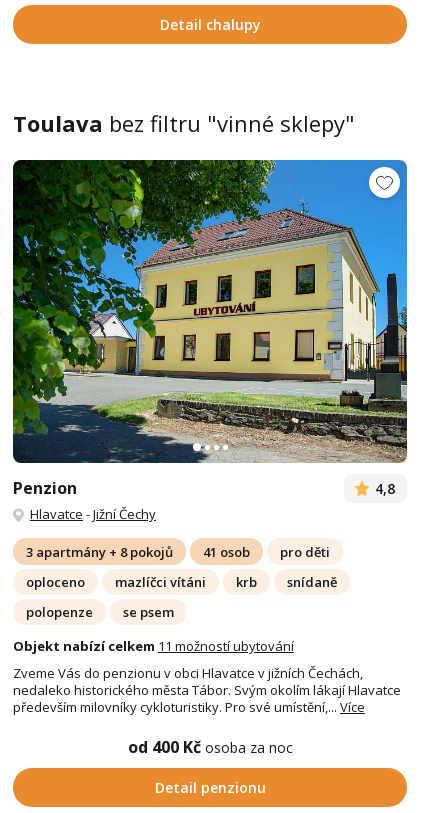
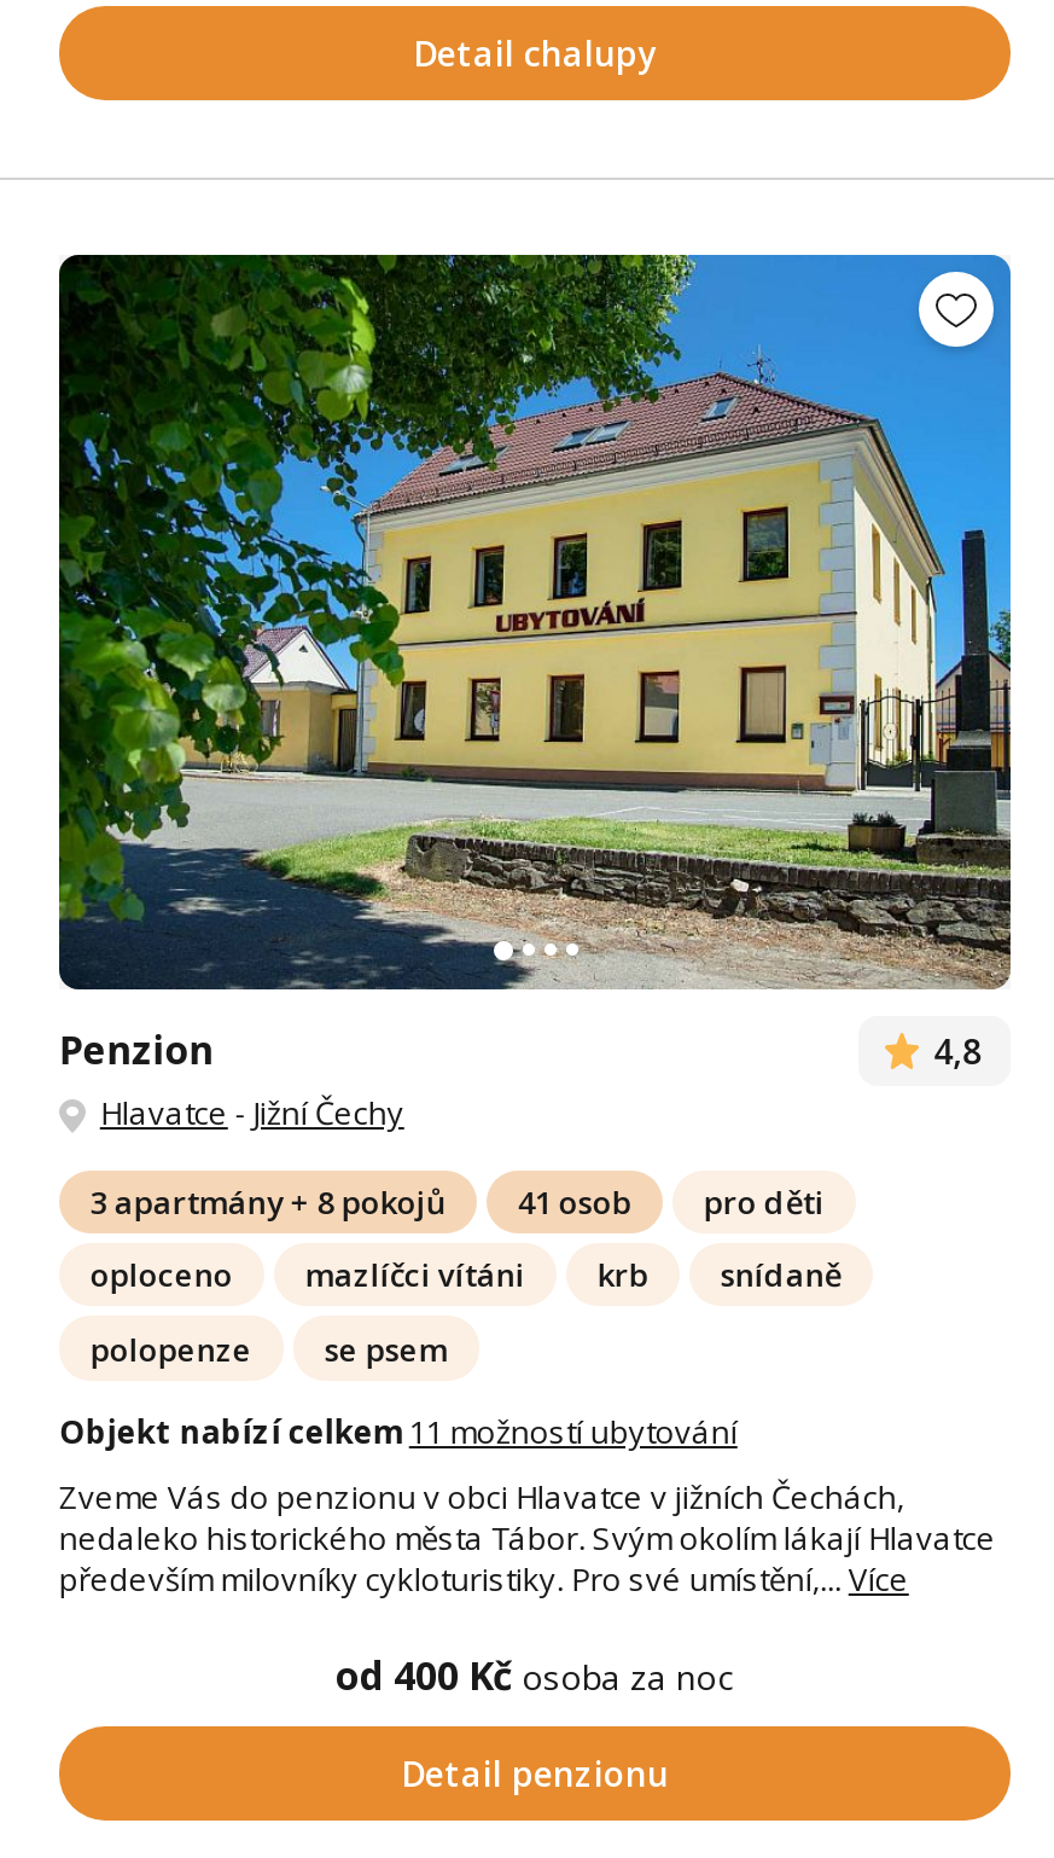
- Toulava bez filtru "vinné sklepy"
